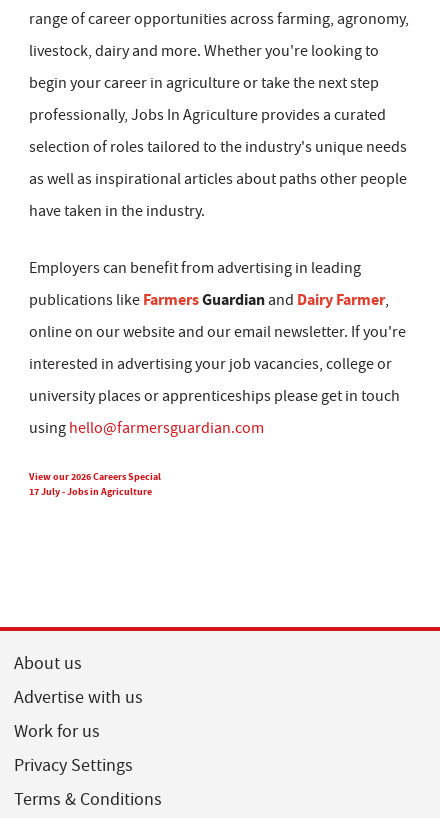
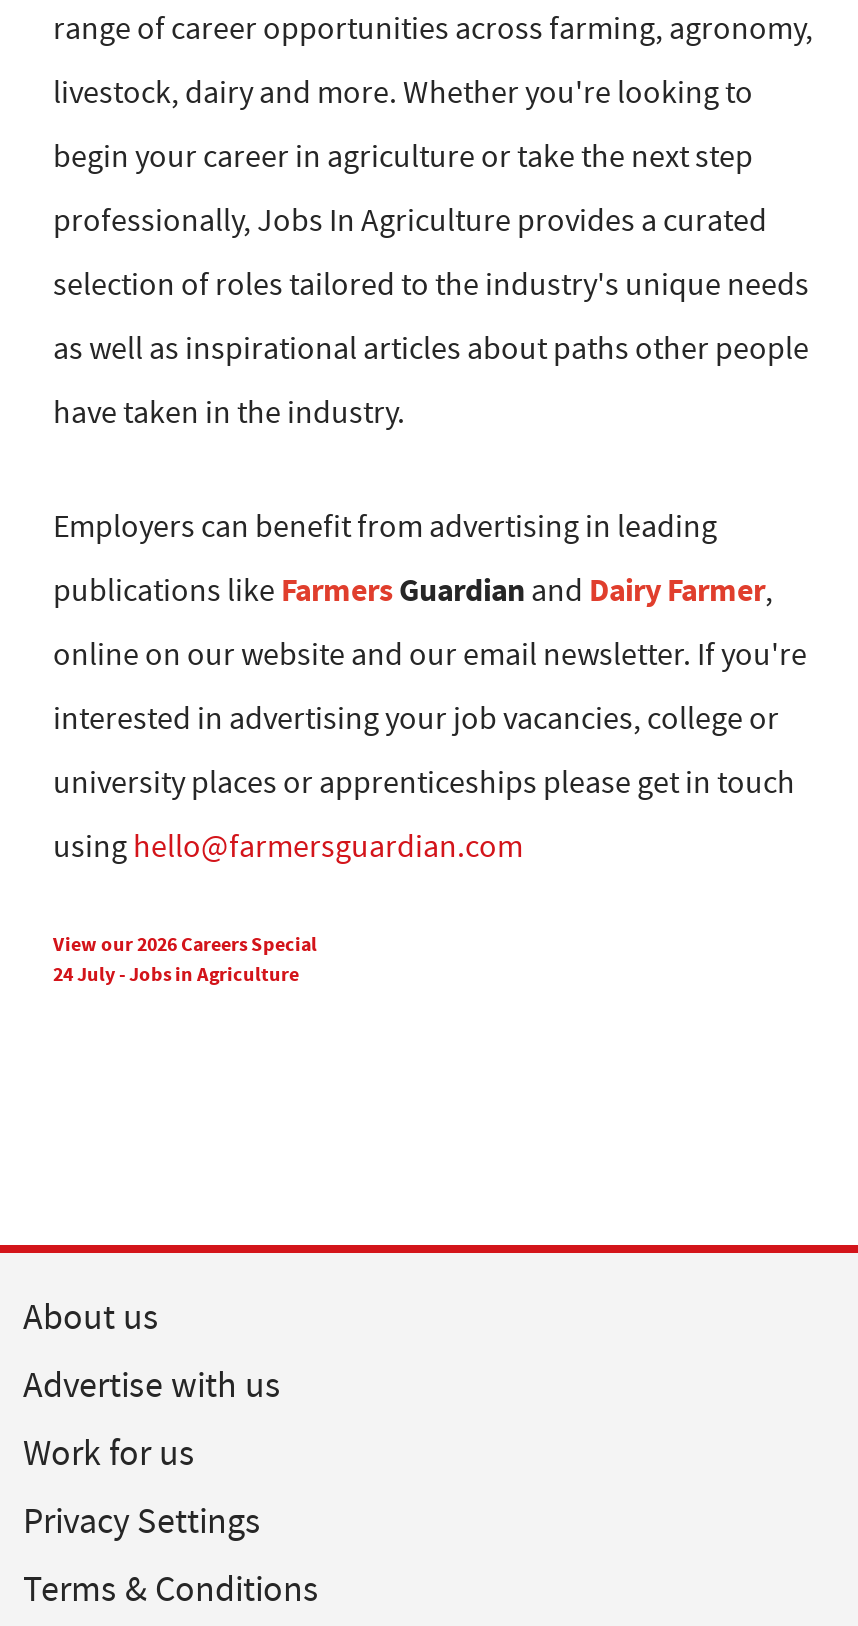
- 17 July - Jobs in Agriculture
+ 24 July - Jobs in Agriculture
